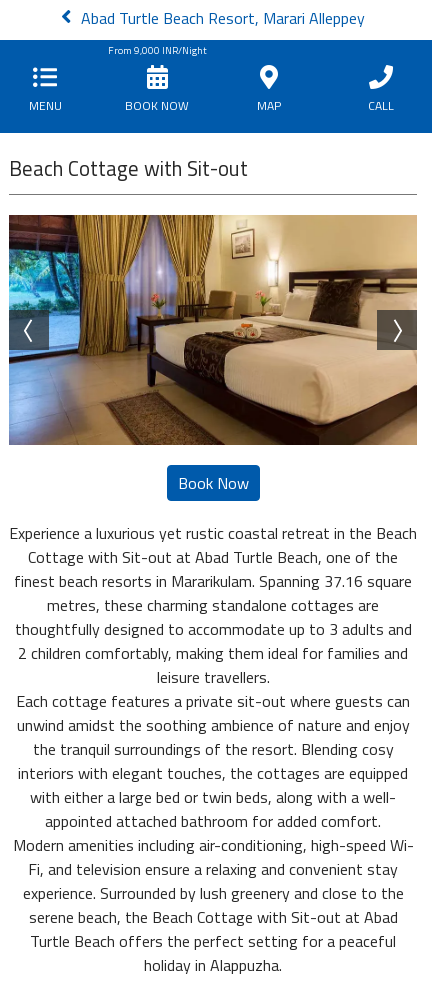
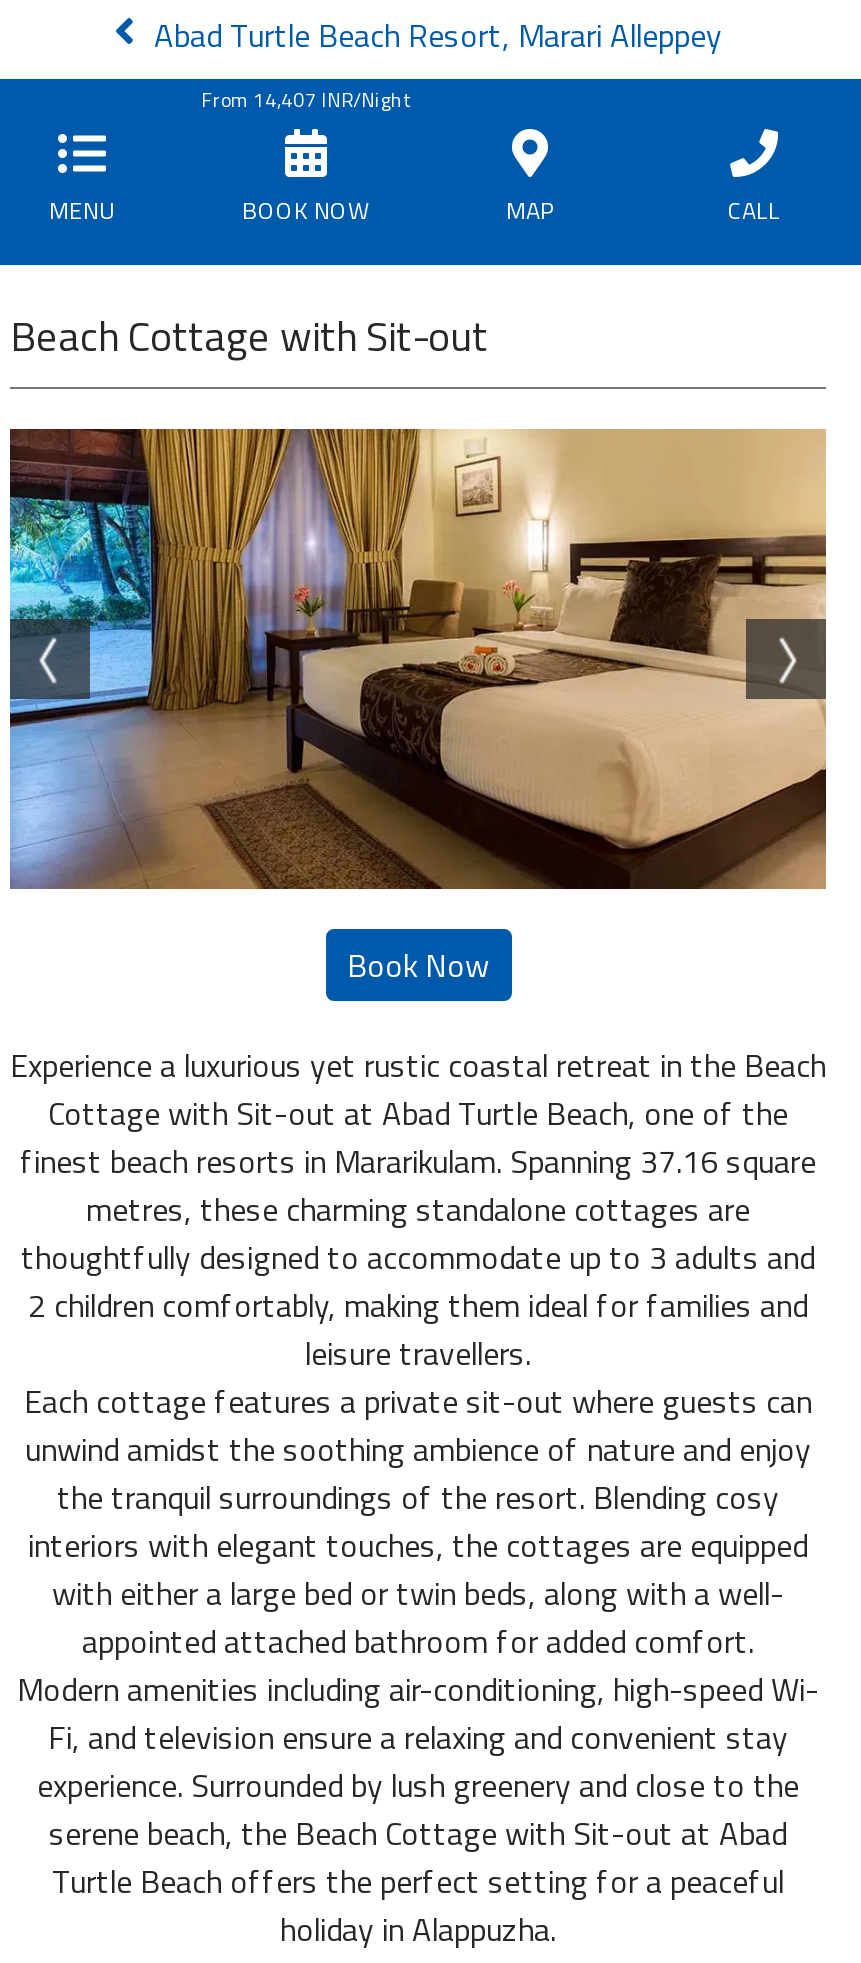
- From 9,000 INR/Night
+ From 14,407 INR/Night
